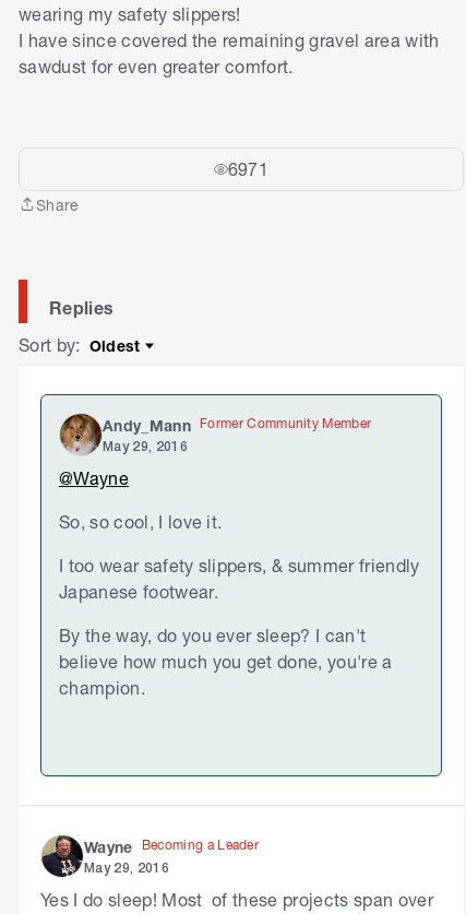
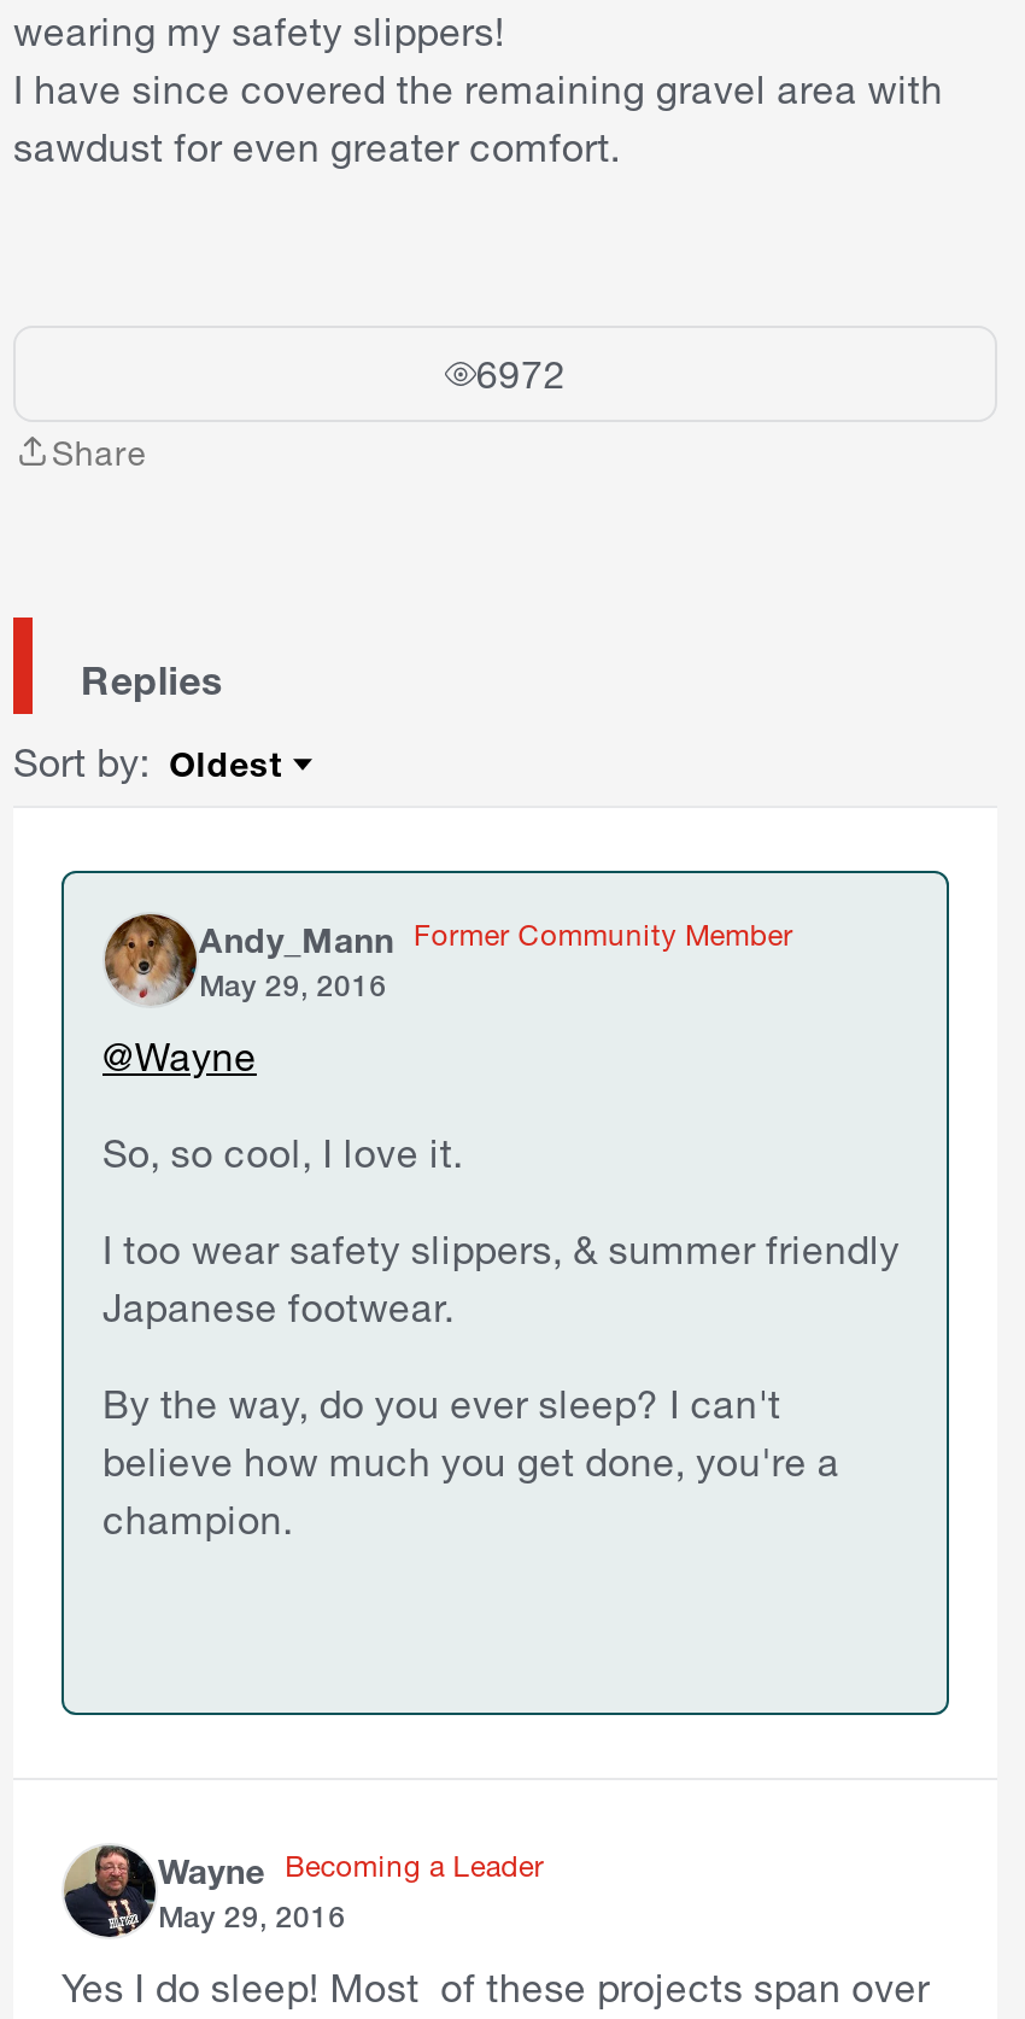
- 6971
+ 6972
